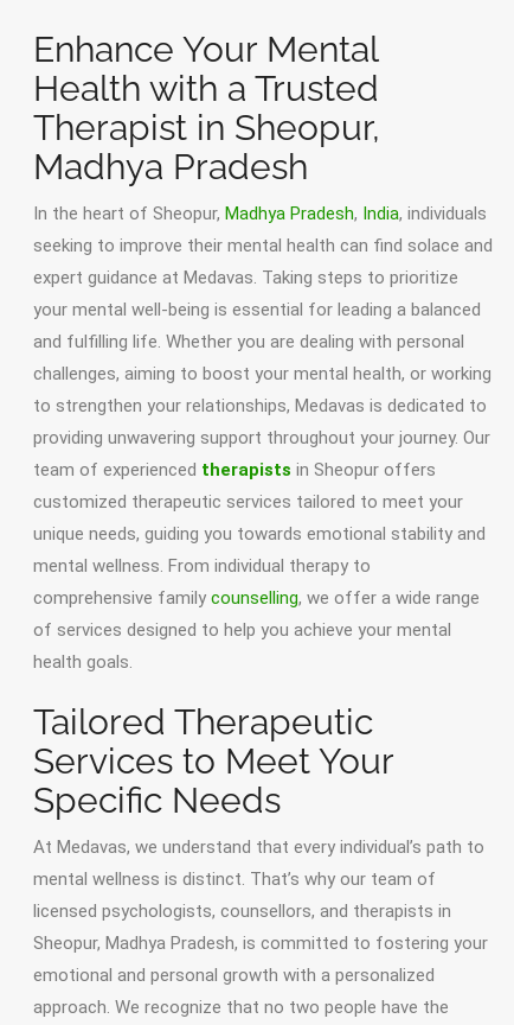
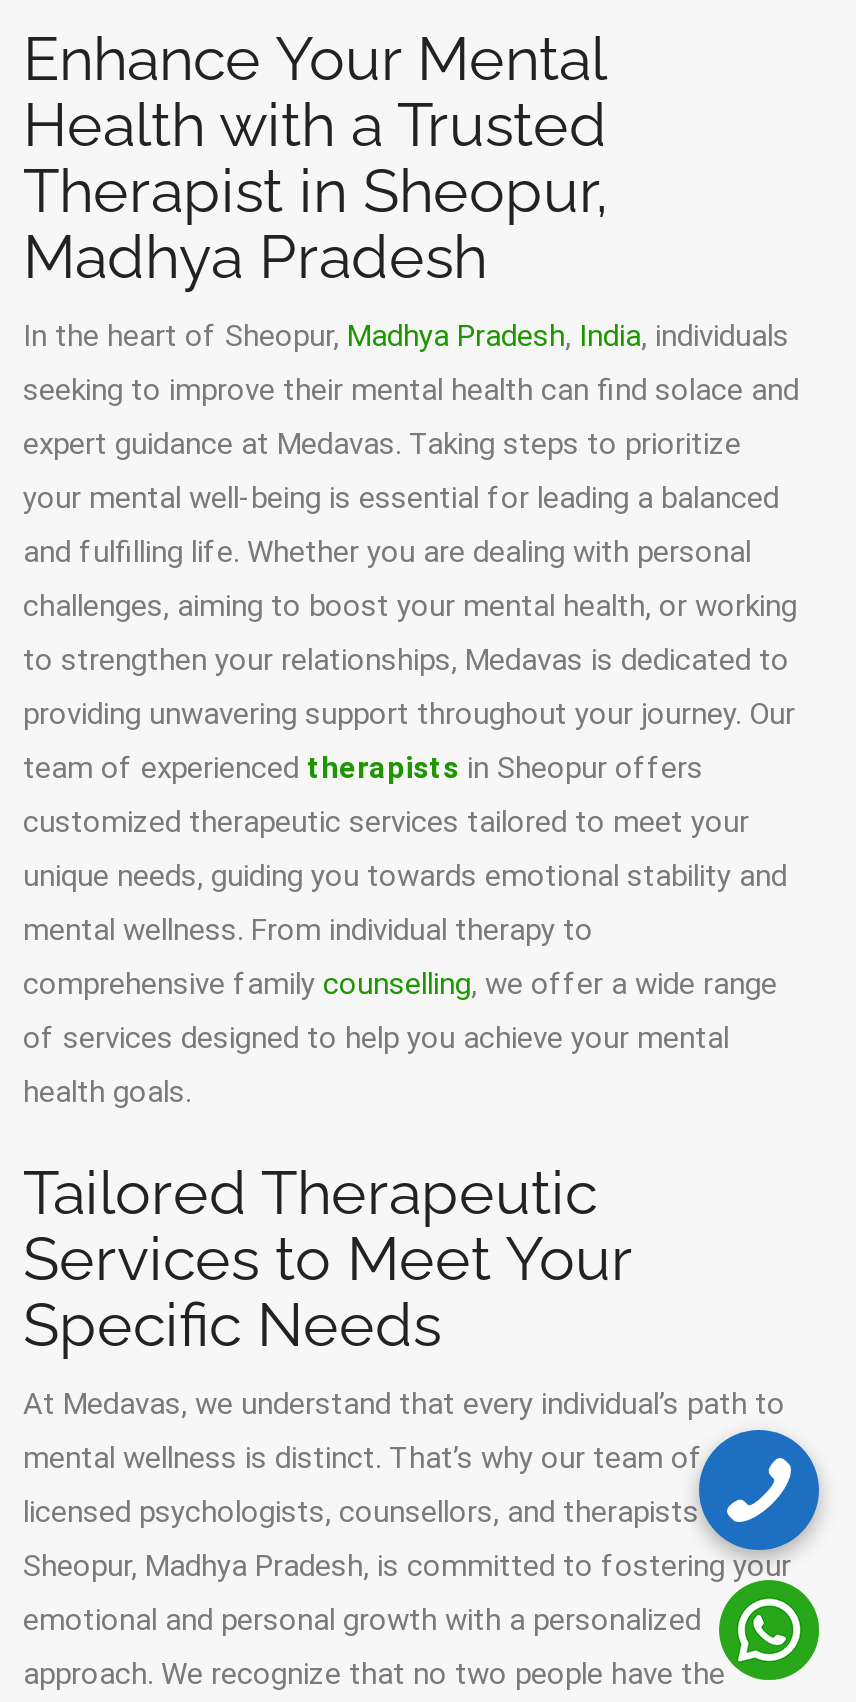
+ [image]

+ [image]
